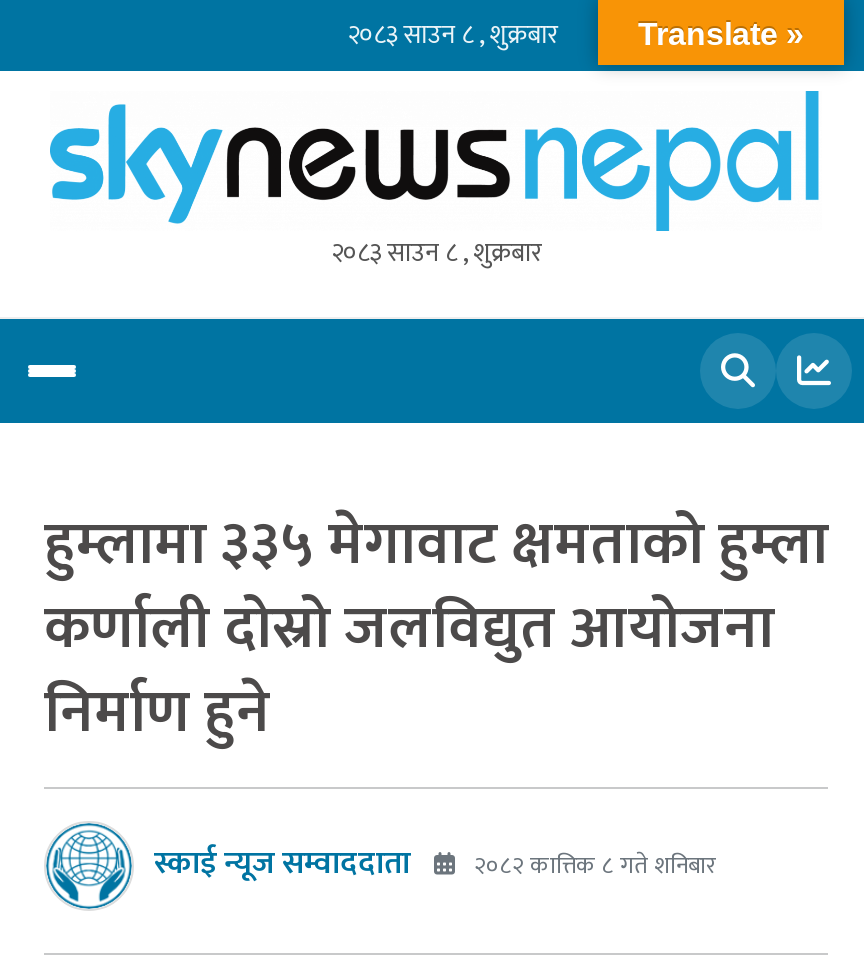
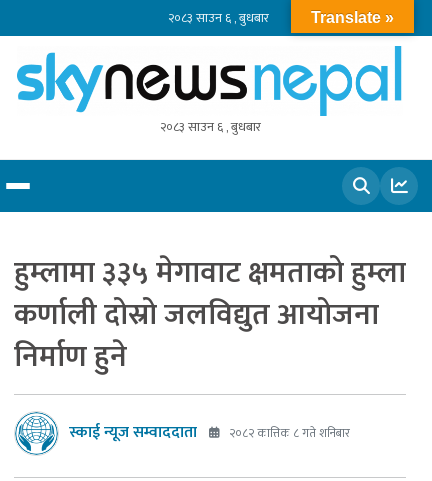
- २०८३ साउन ८ , शुक्रबार
+ २०८३ साउन ६ , बुधबार

- २०८३ साउन ८ , शुक्रबार
+ २०८३ साउन ६ , बुधबार
